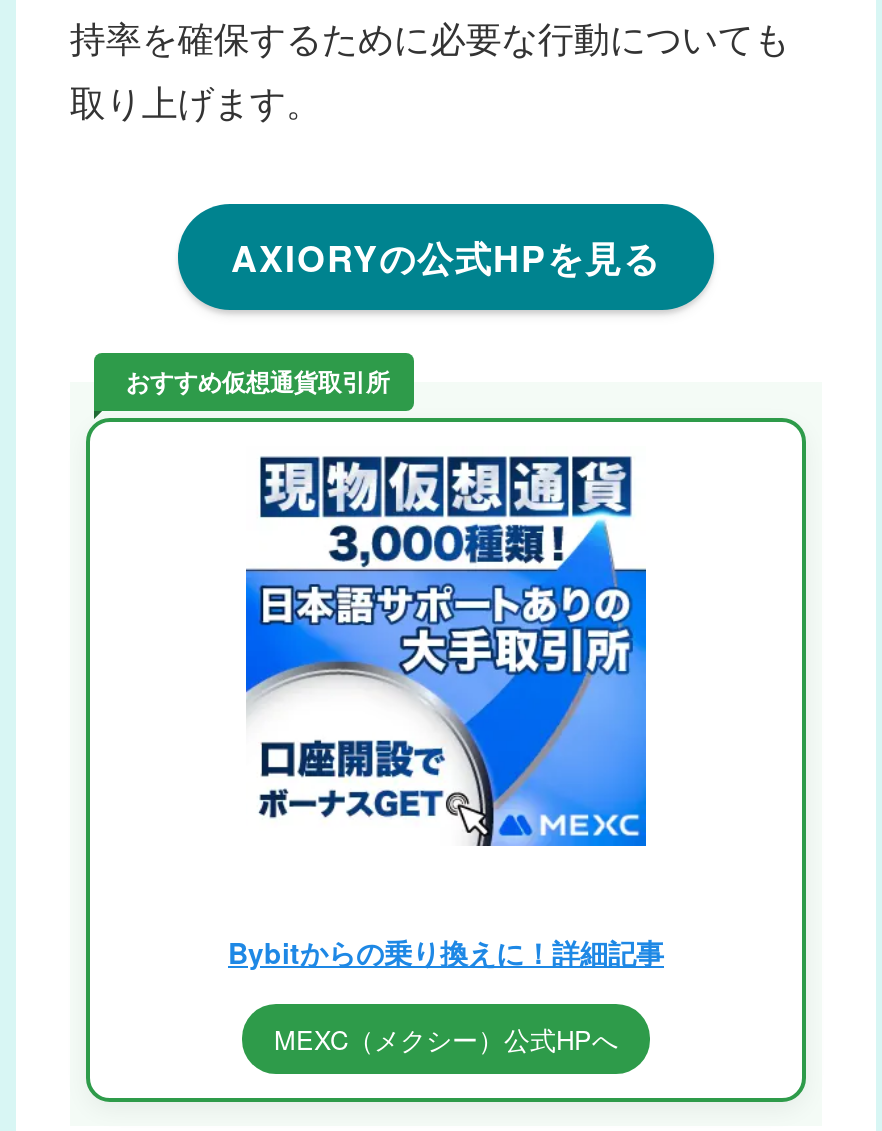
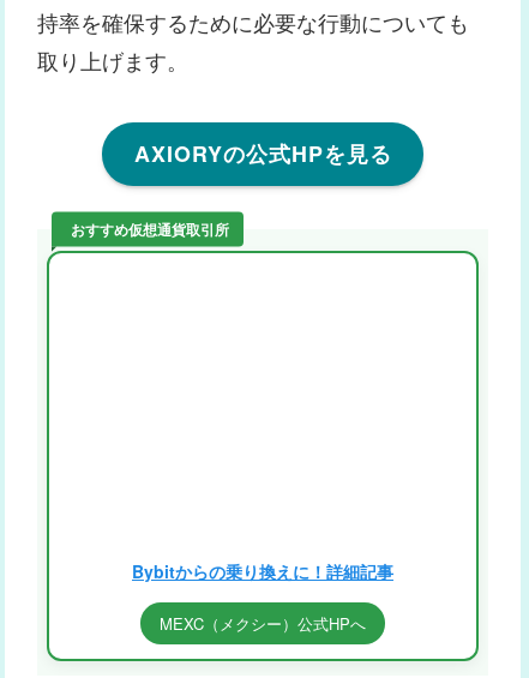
- [image]
